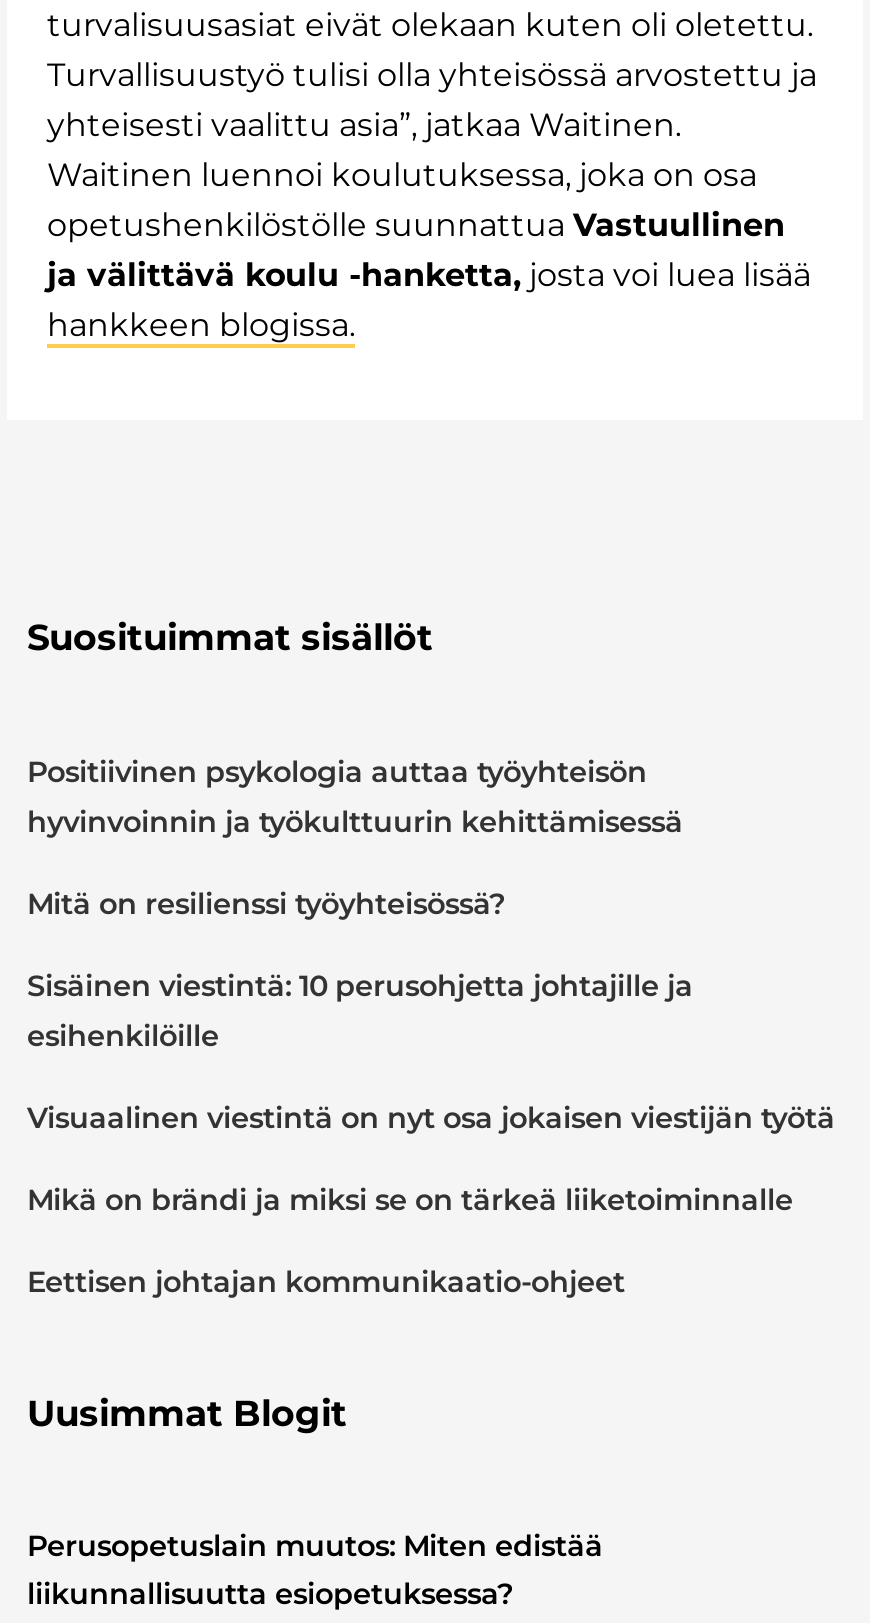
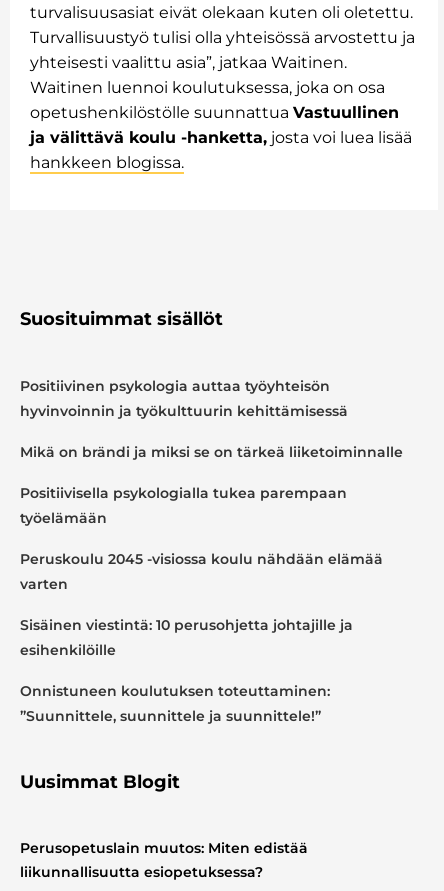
- Mitä on resilienssi työyhteisössä?
+ Positiivisella psykologialla tukea parempaan
+ työelämään
+ Peruskoulu 2045 -visiossa koulu nähdään elämää
+ varten

moved down: Sisäinen viestintä: 10 perusohjetta johtajille ja | esihenkilöille

- Visuaalinen viestintä on nyt osa jokaisen viestijän työtä
- Eettisen johtajan kommunikaatio-ohjeet
+ Onnistuneen koulutuksen toteuttaminen:
+ ”Suunnittele, suunnittele ja suunnittele!”

moved up: Mikä on brändi ja miksi se on tärkeä liiketoiminnalle
